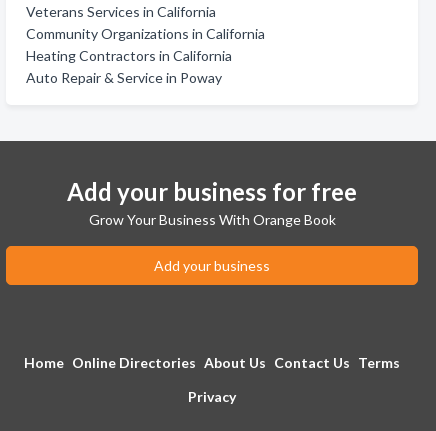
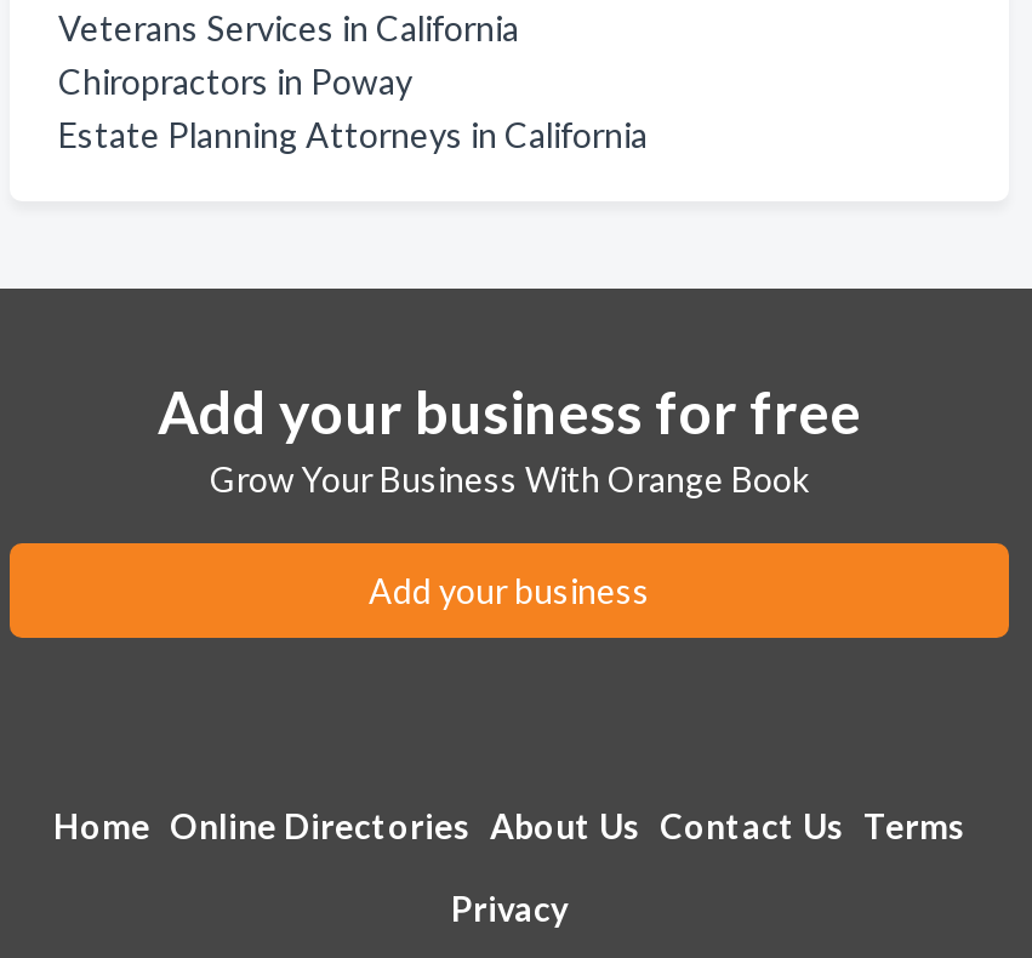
- Community Organizations in California
- Heating Contractors in California
- Auto Repair & Service in Poway
+ Chiropractors in Poway
+ Estate Planning Attorneys in California
